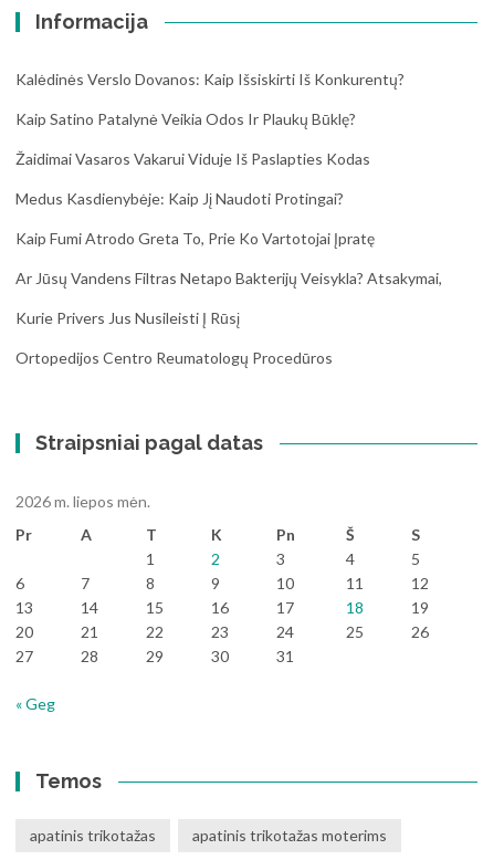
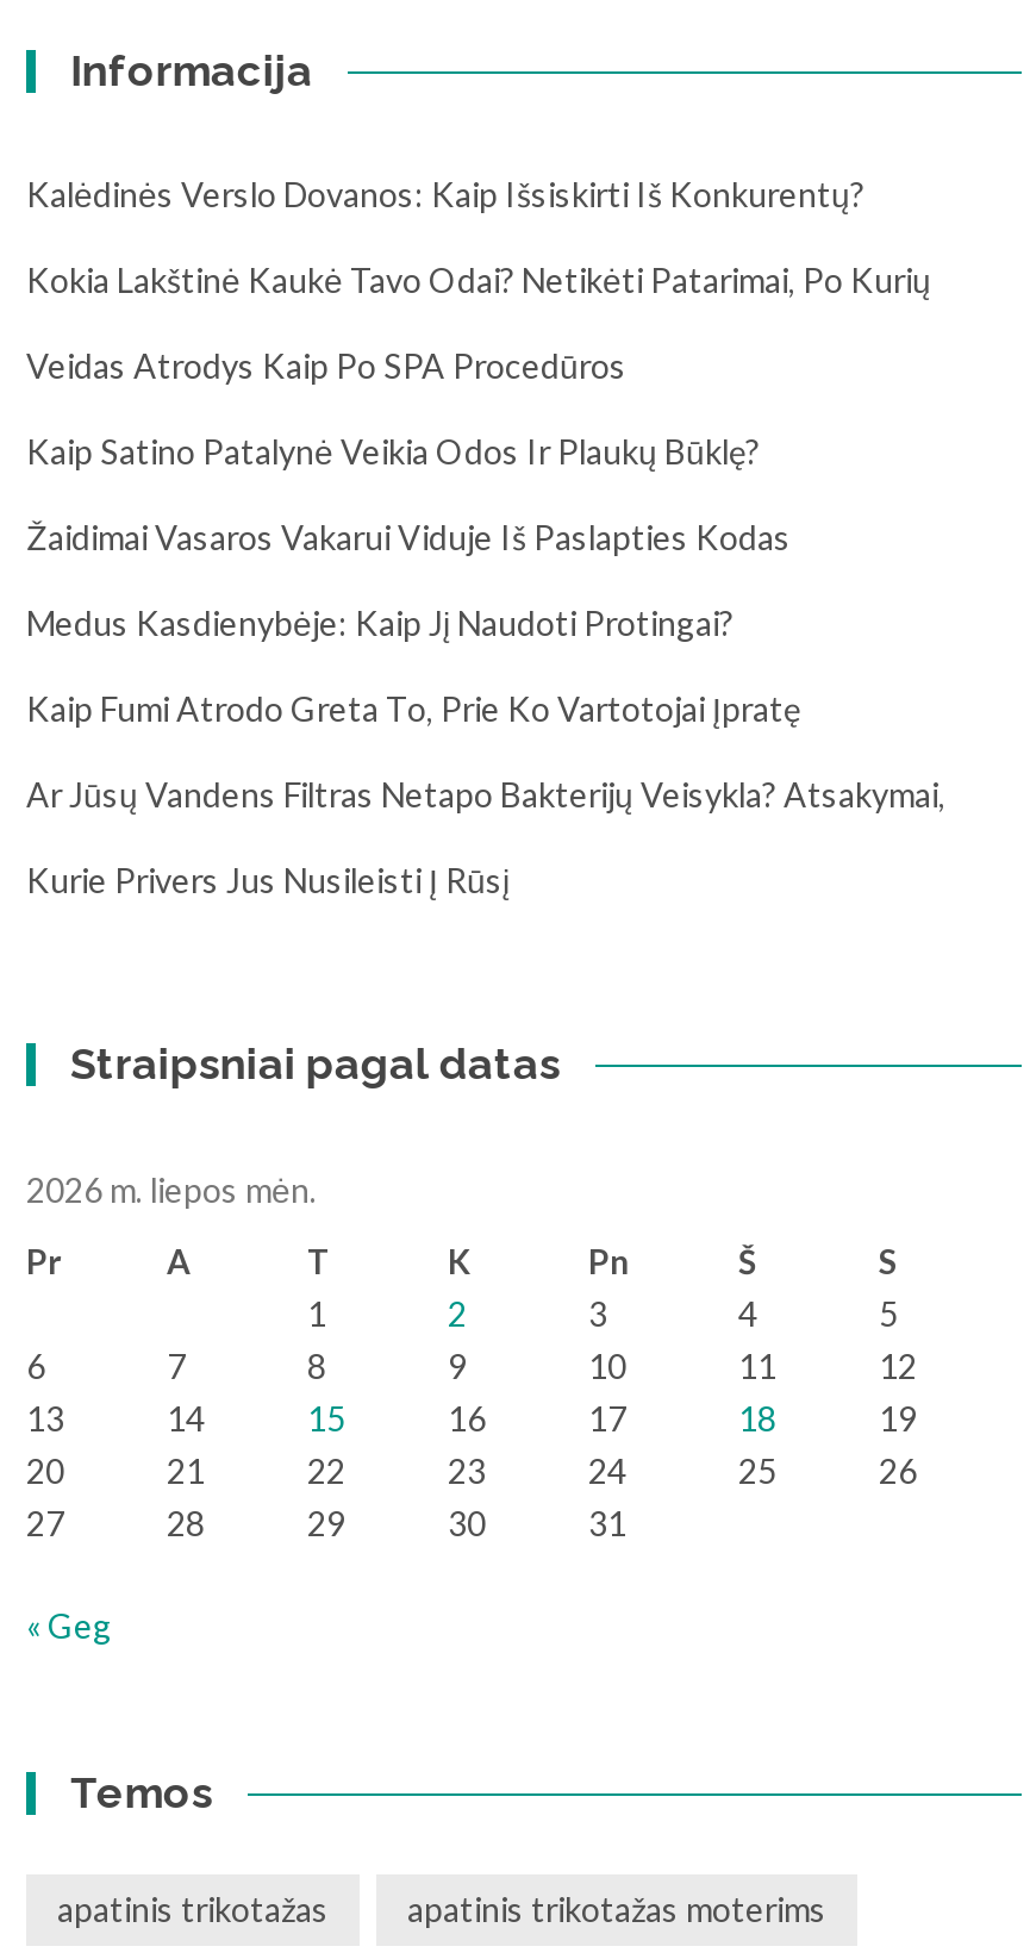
+ Kokia Lakštinė Kaukė Tavo Odai? Netikėti Patarimai, Po Kurių
+ Veidas Atrodys Kaip Po SPA Procedūros

moved down: Kaip Satino Patalynė Veikia Odos Ir Plaukų Būklę? | Žaidimai Vasaros Vakarui Viduje Iš Paslapties Kodas | Medus Kasdienybėje: Kaip Jį Naudoti Protingai? | Kaip Fumi Atrodo Greta To, Prie Ko Vartotojai Įpratę | Ar Jūsų Vandens Filtras Netapo Bakterijų Veisykla? Atsakymai, | Kurie Privers Jus Nusileisti Į Rūsį

- Ortopedijos Centro Reumatologų Procedūros
